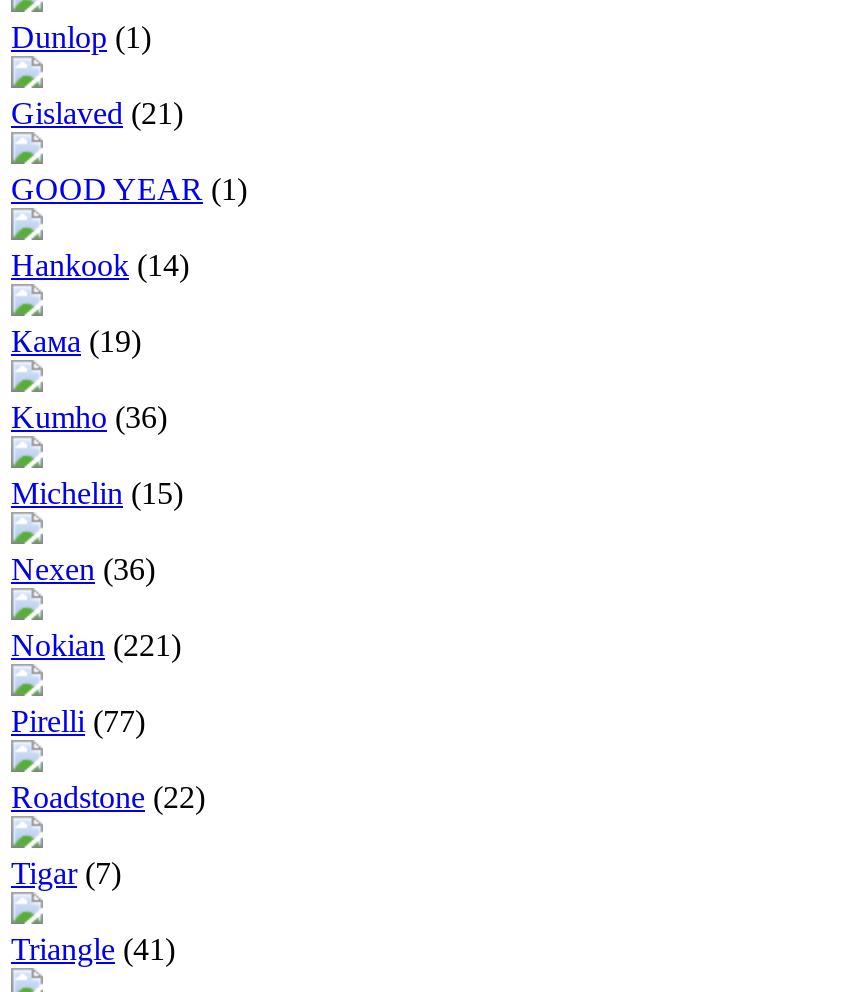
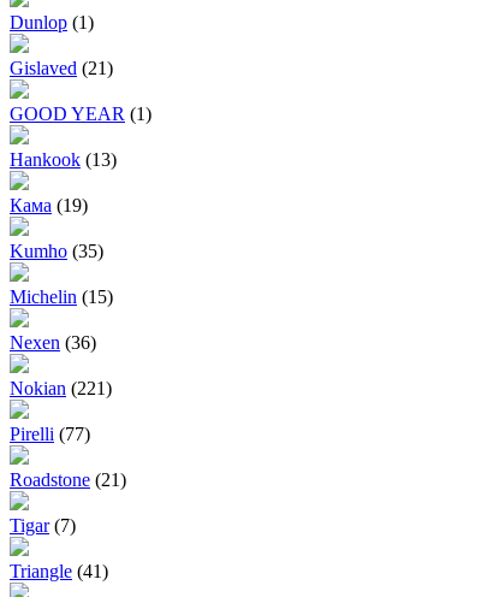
- Hankook (14)
+ Hankook (13)

- Kumho (36)
+ Kumho (35)

- Roadstone (22)
+ Roadstone (21)
